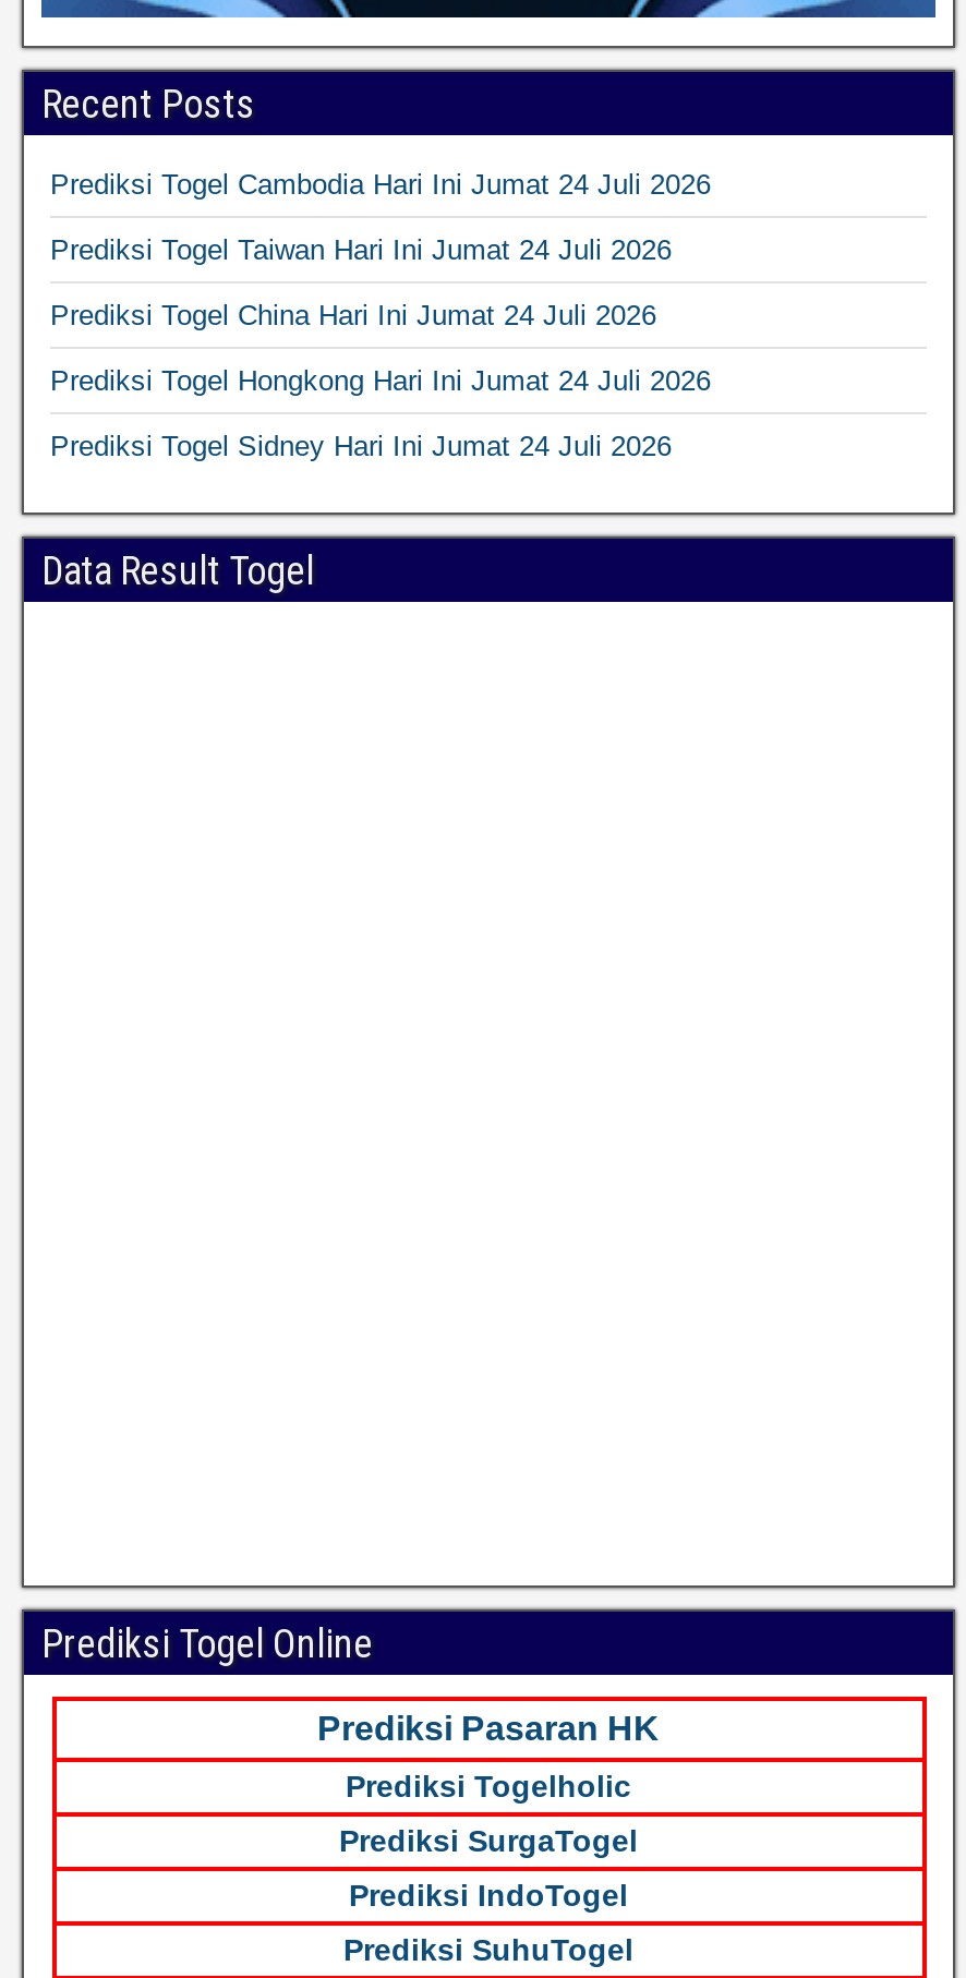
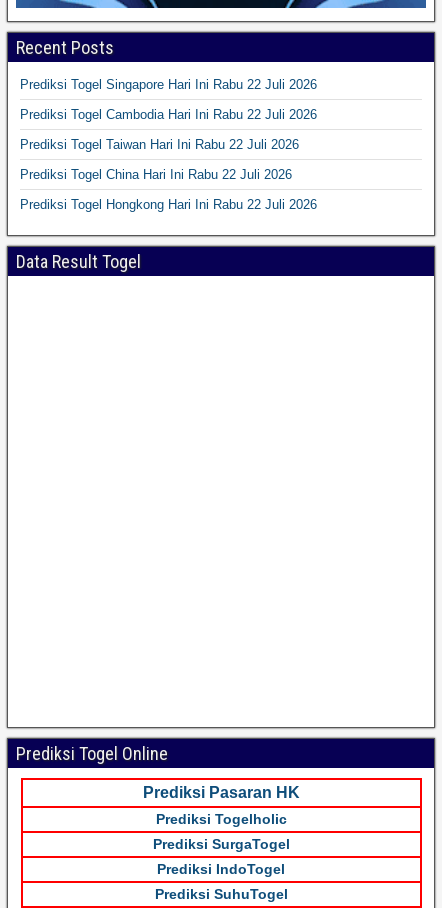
- Prediksi Togel Cambodia Hari Ini Jumat 24 Juli 2026
+ Prediksi Togel Singapore Hari Ini Rabu 22 Juli 2026

- Prediksi Togel Taiwan Hari Ini Jumat 24 Juli 2026
+ Prediksi Togel Cambodia Hari Ini Rabu 22 Juli 2026

- Prediksi Togel China Hari Ini Jumat 24 Juli 2026
+ Prediksi Togel Taiwan Hari Ini Rabu 22 Juli 2026

- Prediksi Togel Hongkong Hari Ini Jumat 24 Juli 2026
+ Prediksi Togel China Hari Ini Rabu 22 Juli 2026

- Prediksi Togel Sidney Hari Ini Jumat 24 Juli 2026
+ Prediksi Togel Hongkong Hari Ini Rabu 22 Juli 2026
